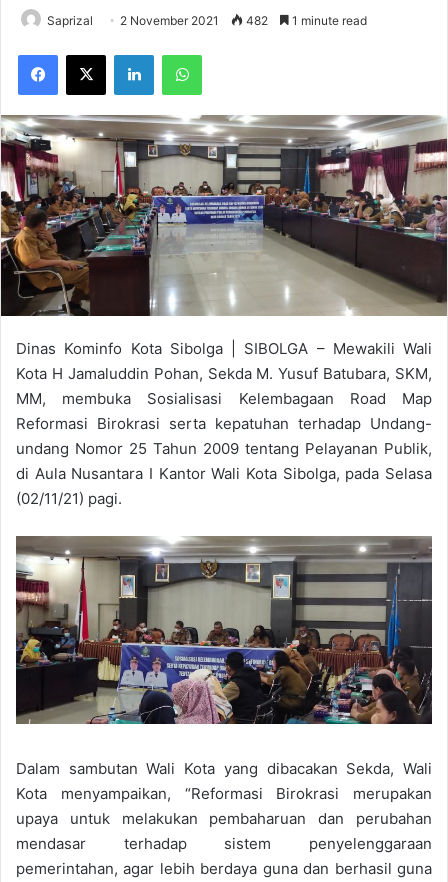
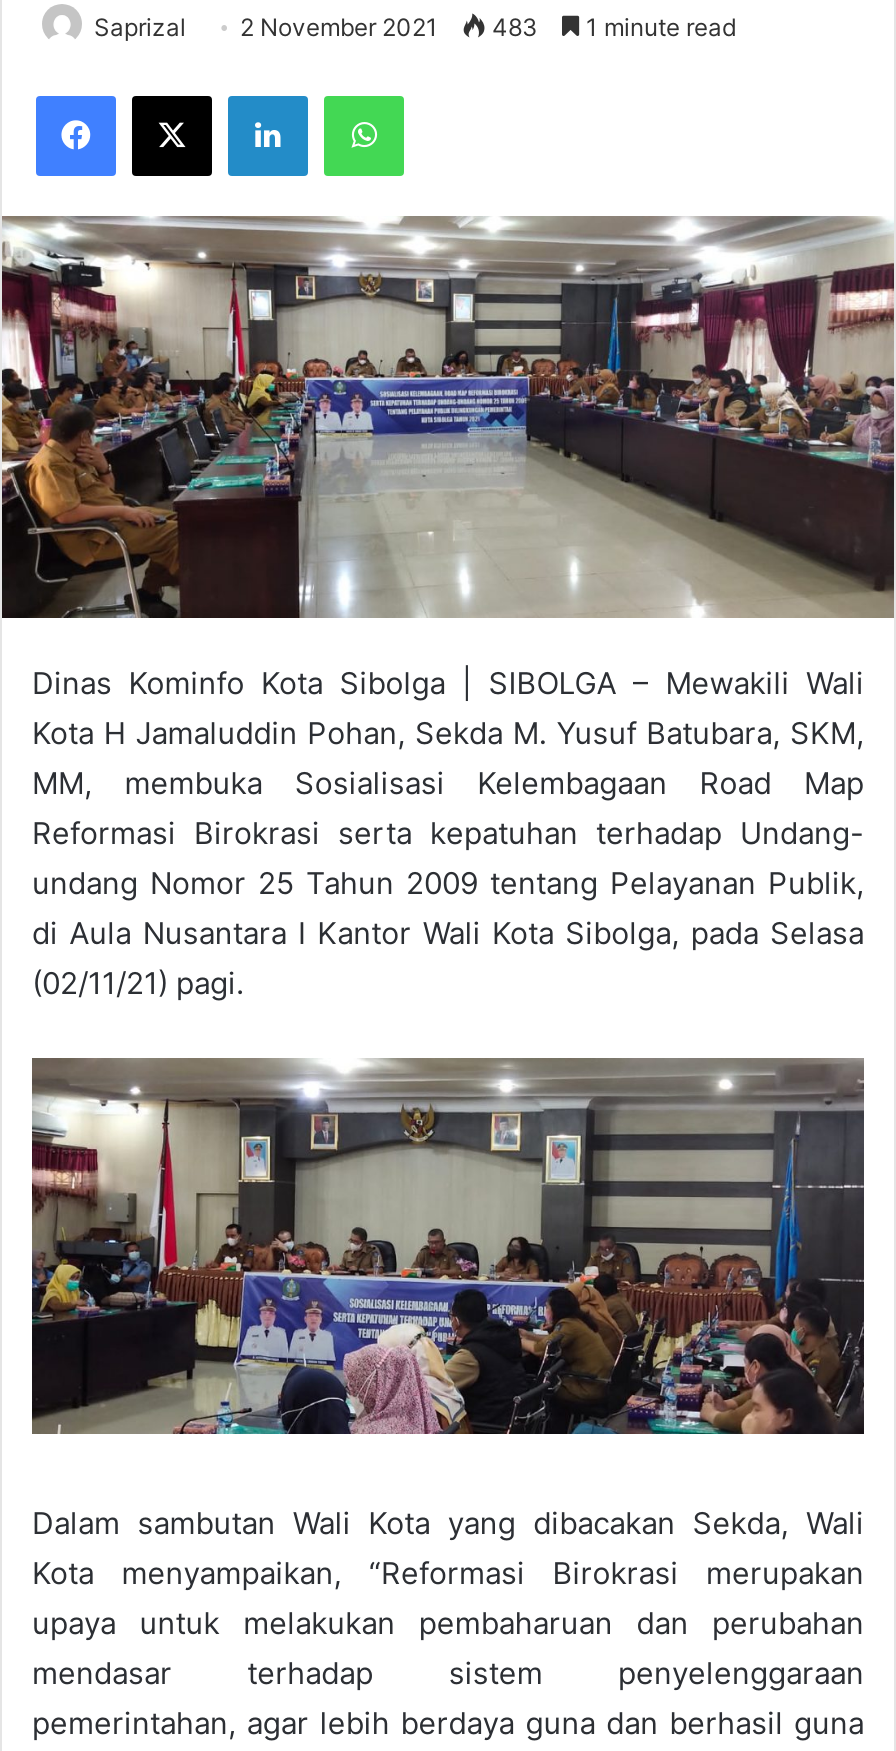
- Saprizal 2 November 2021 482 1 minute read
+ Saprizal 2 November 2021 483 1 minute read
